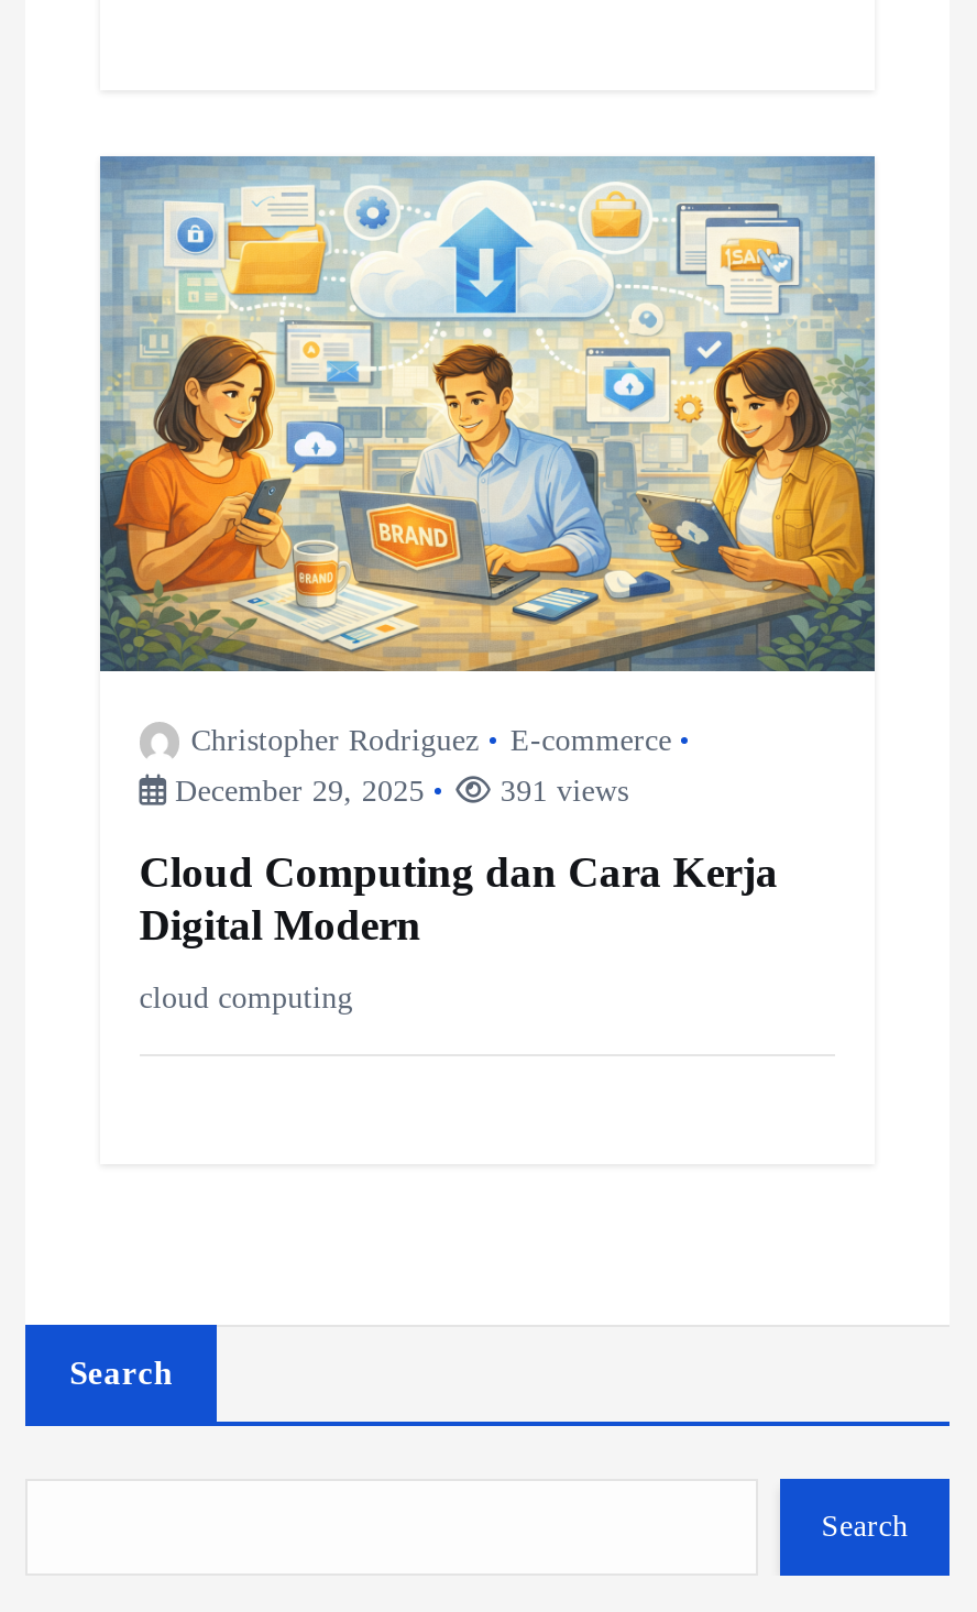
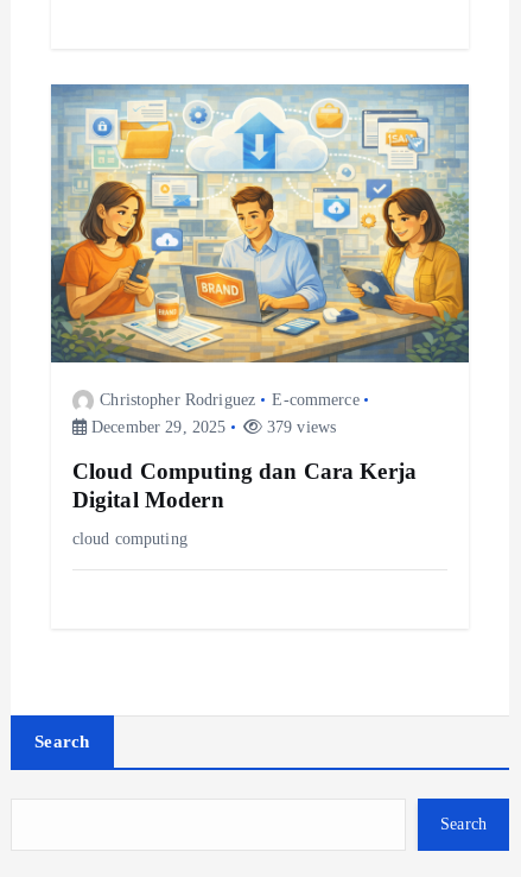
- 391 views
+ 379 views
